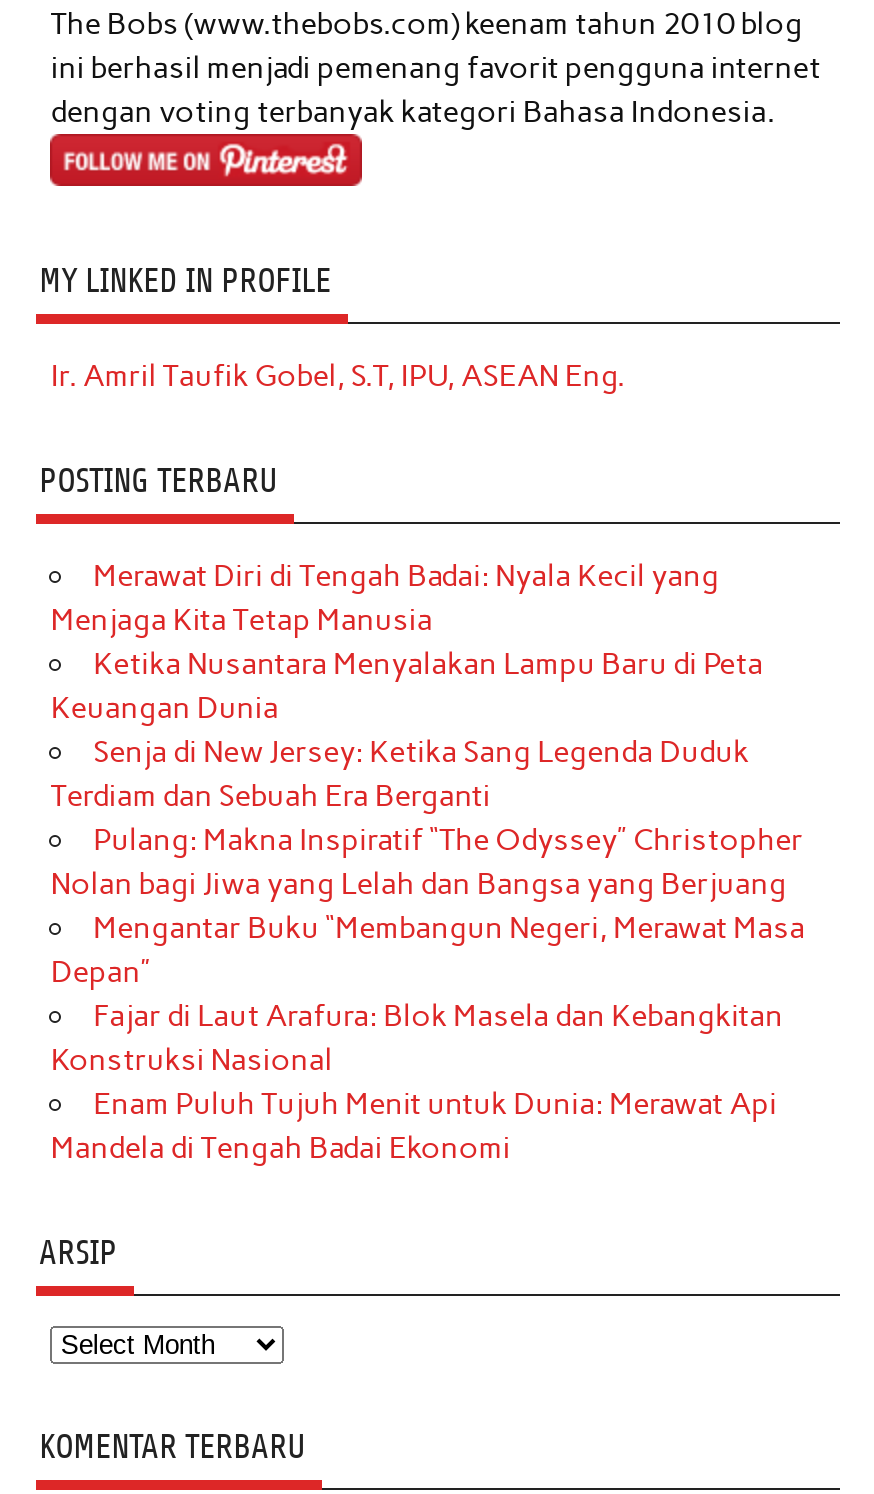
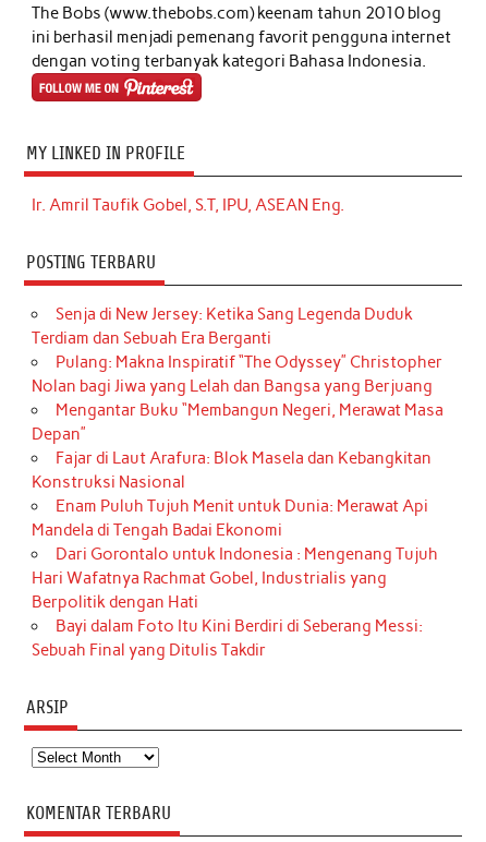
- Merawat Diri di Tengah Badai: Nyala Kecil yang
- Menjaga Kita Tetap Manusia
- Ketika Nusantara Menyalakan Lampu Baru di Peta
- Keuangan Dunia

moved up: Senja di New Jersey: Ketika Sang Legenda Duduk | Terdiam dan Sebuah Era Berganti | Pulang: Makna Inspiratif “The Odyssey” Christopher | ... | Enam Puluh Tujuh Menit untuk Dunia: Merawat Api | Mandela di Tengah Badai Ekonomi

+ Dari Gorontalo untuk Indonesia : Mengenang Tujuh
+ Hari Wafatnya Rachmat Gobel, Industrialis yang
+ Berpolitik dengan Hati
+ Bayi dalam Foto Itu Kini Berdiri di Seberang Messi:
+ Sebuah Final yang Ditulis Takdir
